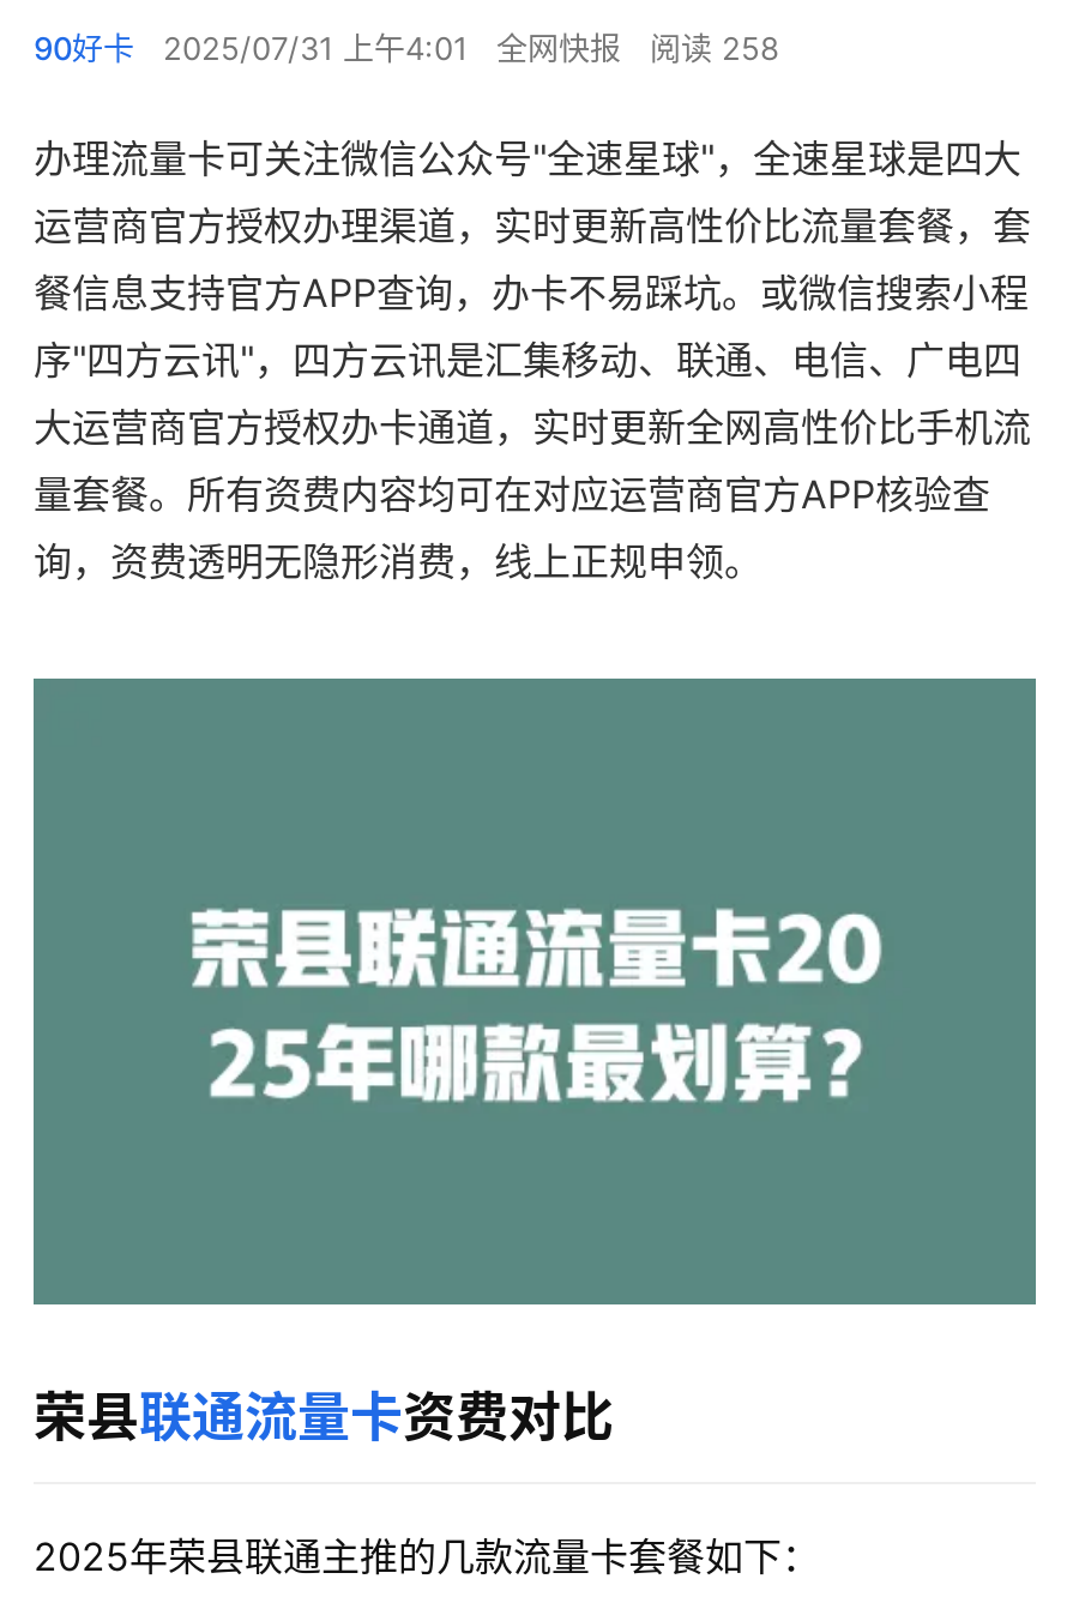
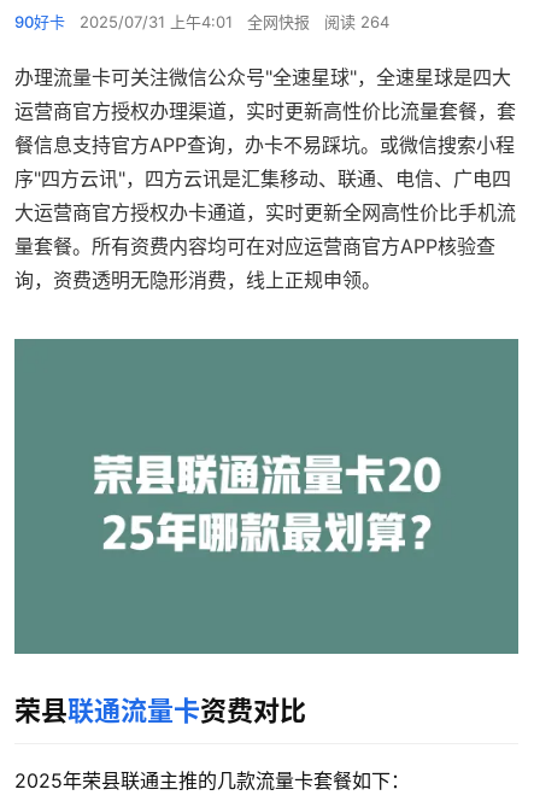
- 90好卡 2025/07/31 上午4:01 全网快报 阅读 258
+ 90好卡 2025/07/31 上午4:01 全网快报 阅读 264
